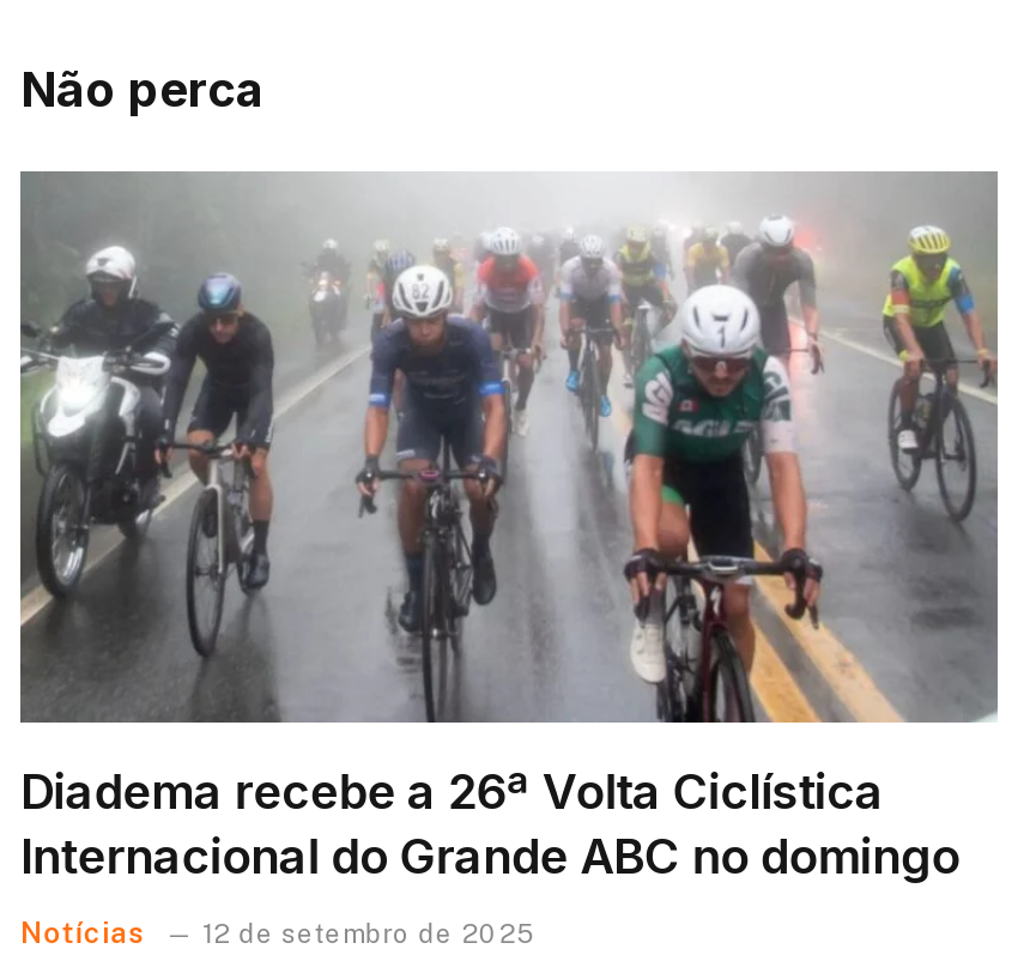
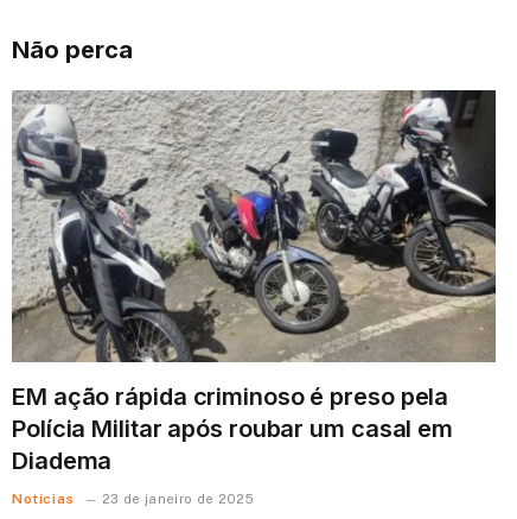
- [image]
- Diadema recebe a 26ª Volta Ciclística
- Internacional do Grande ABC no domingo
+ [image]
+ EM ação rápida criminoso é preso pela
+ Polícia Militar após roubar um casal em
+ Diadema

- 12 de setembro de 2025
+ 23 de janeiro de 2025
